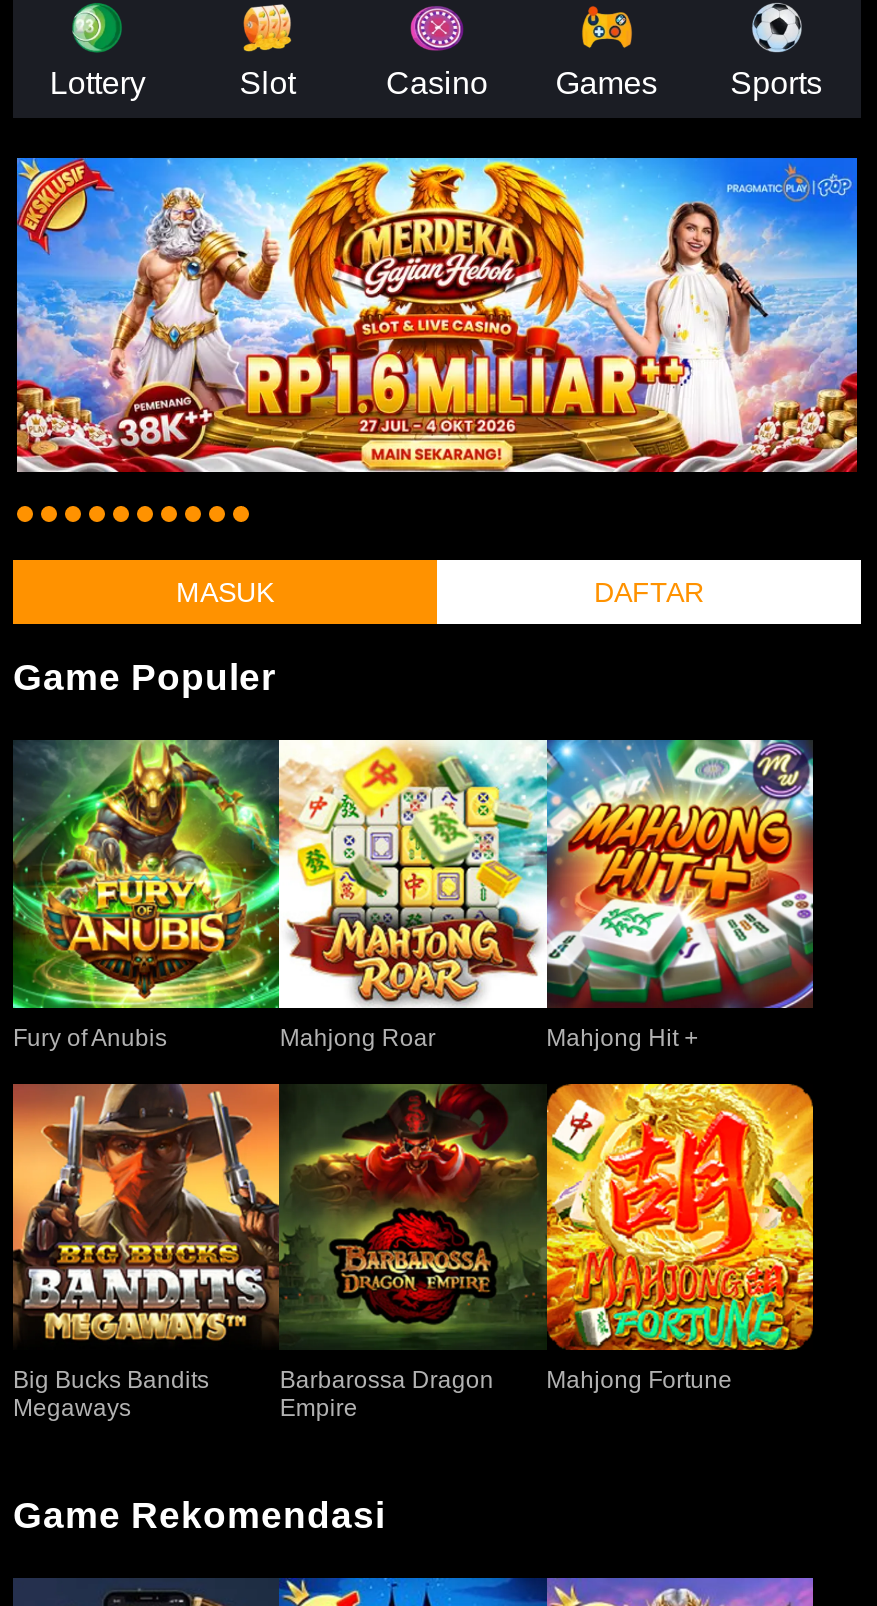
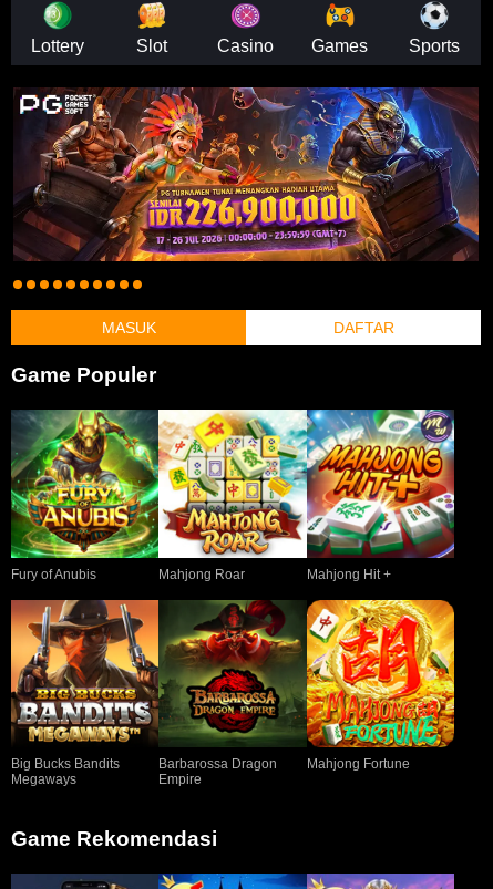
- [image]
+ [image]
